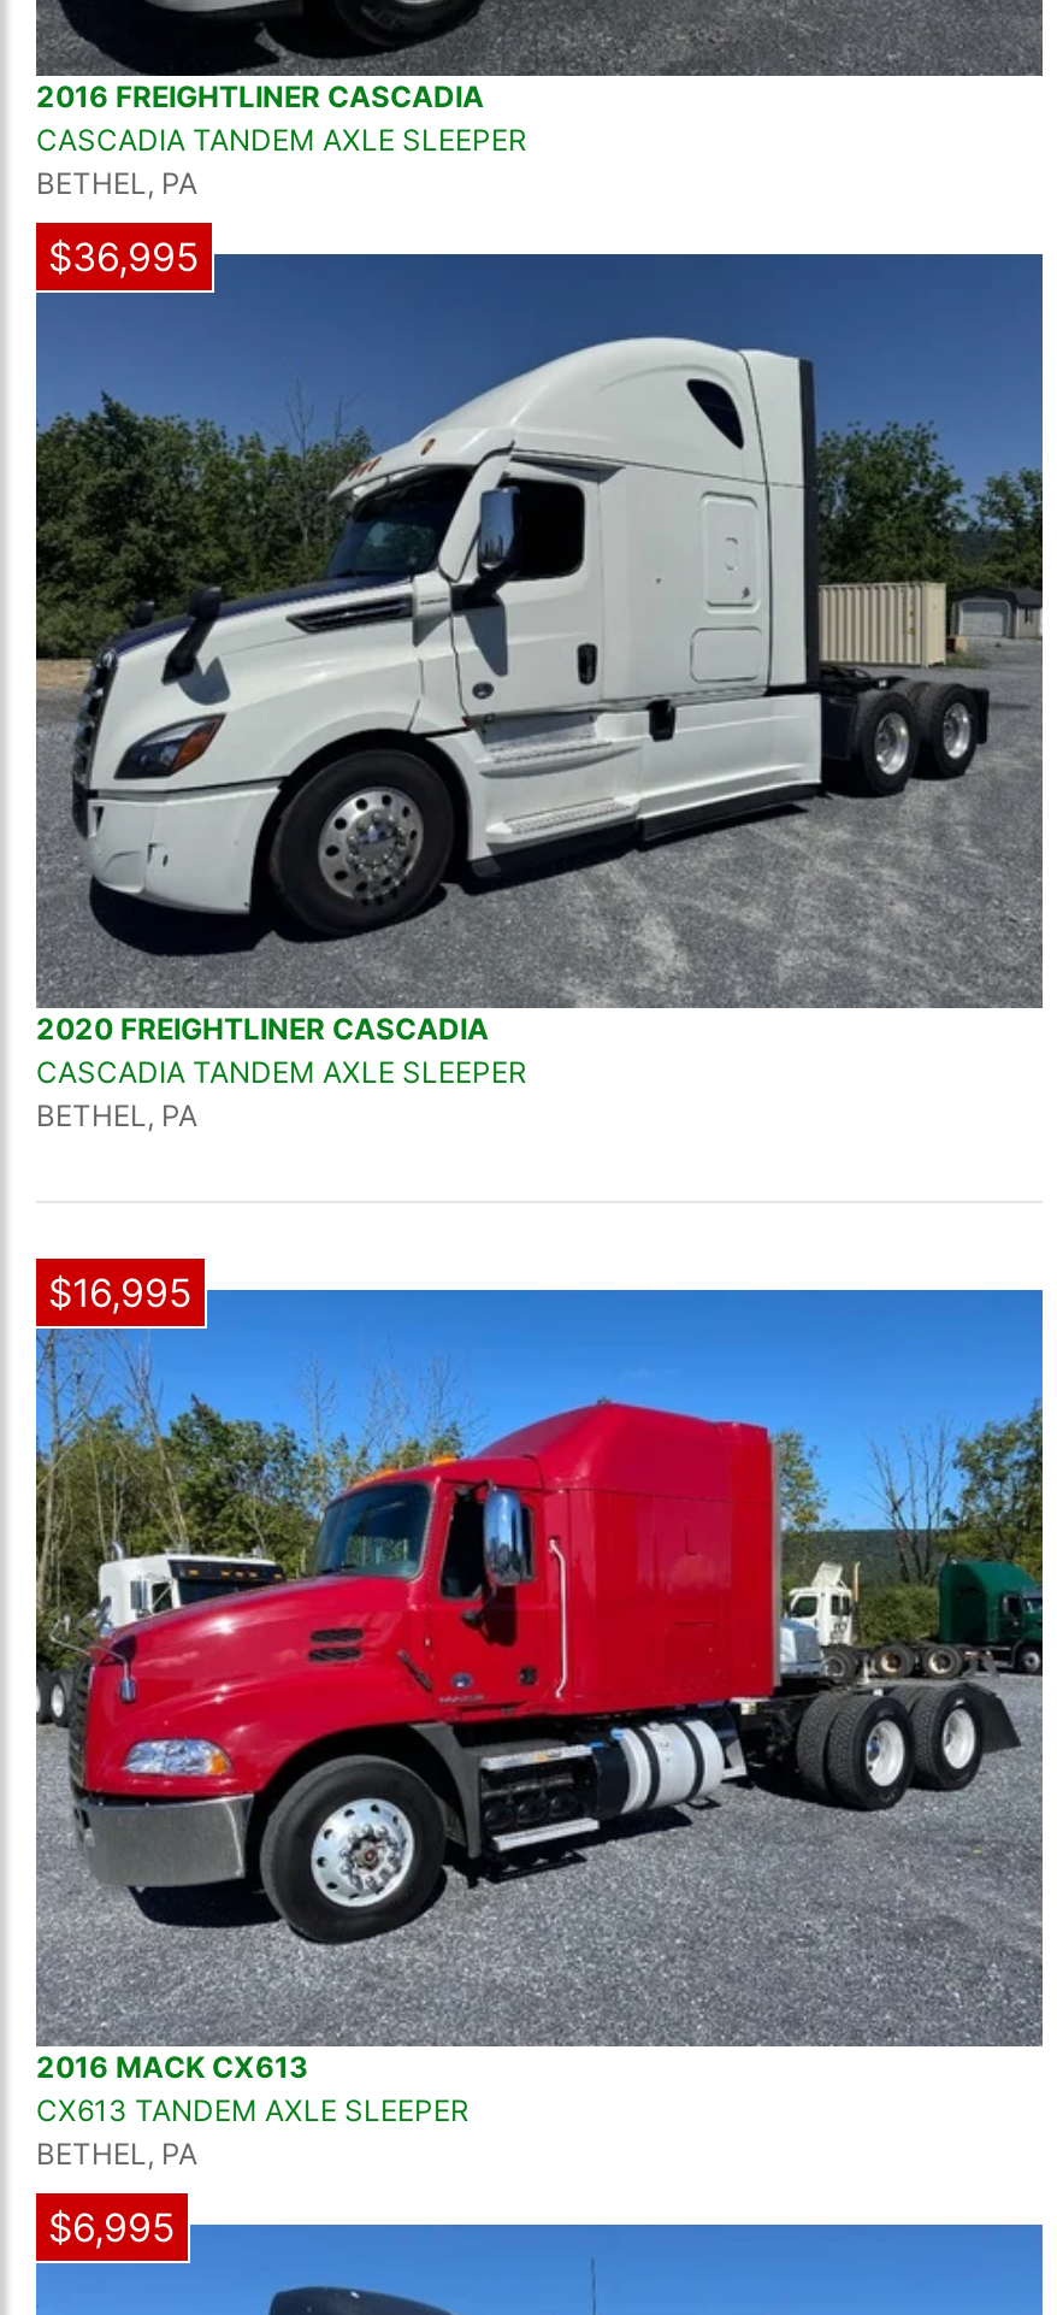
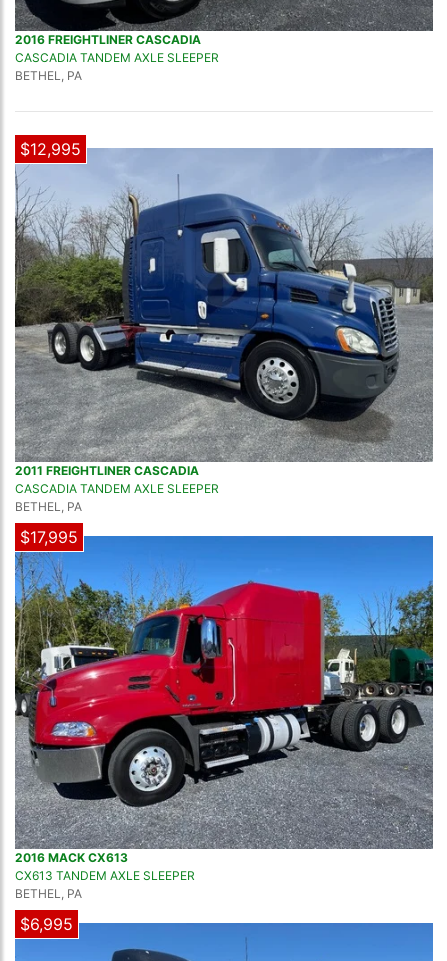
- [image]
- $36,995
+ [image]
+ $12,995

- 2020 FREIGHTLINER CASCADIA
+ 2011 FREIGHTLINER CASCADIA

moved down: CASCADIA TANDEM AXLE SLEEPER | BETHEL, PA

- $16,995
+ $17,995
